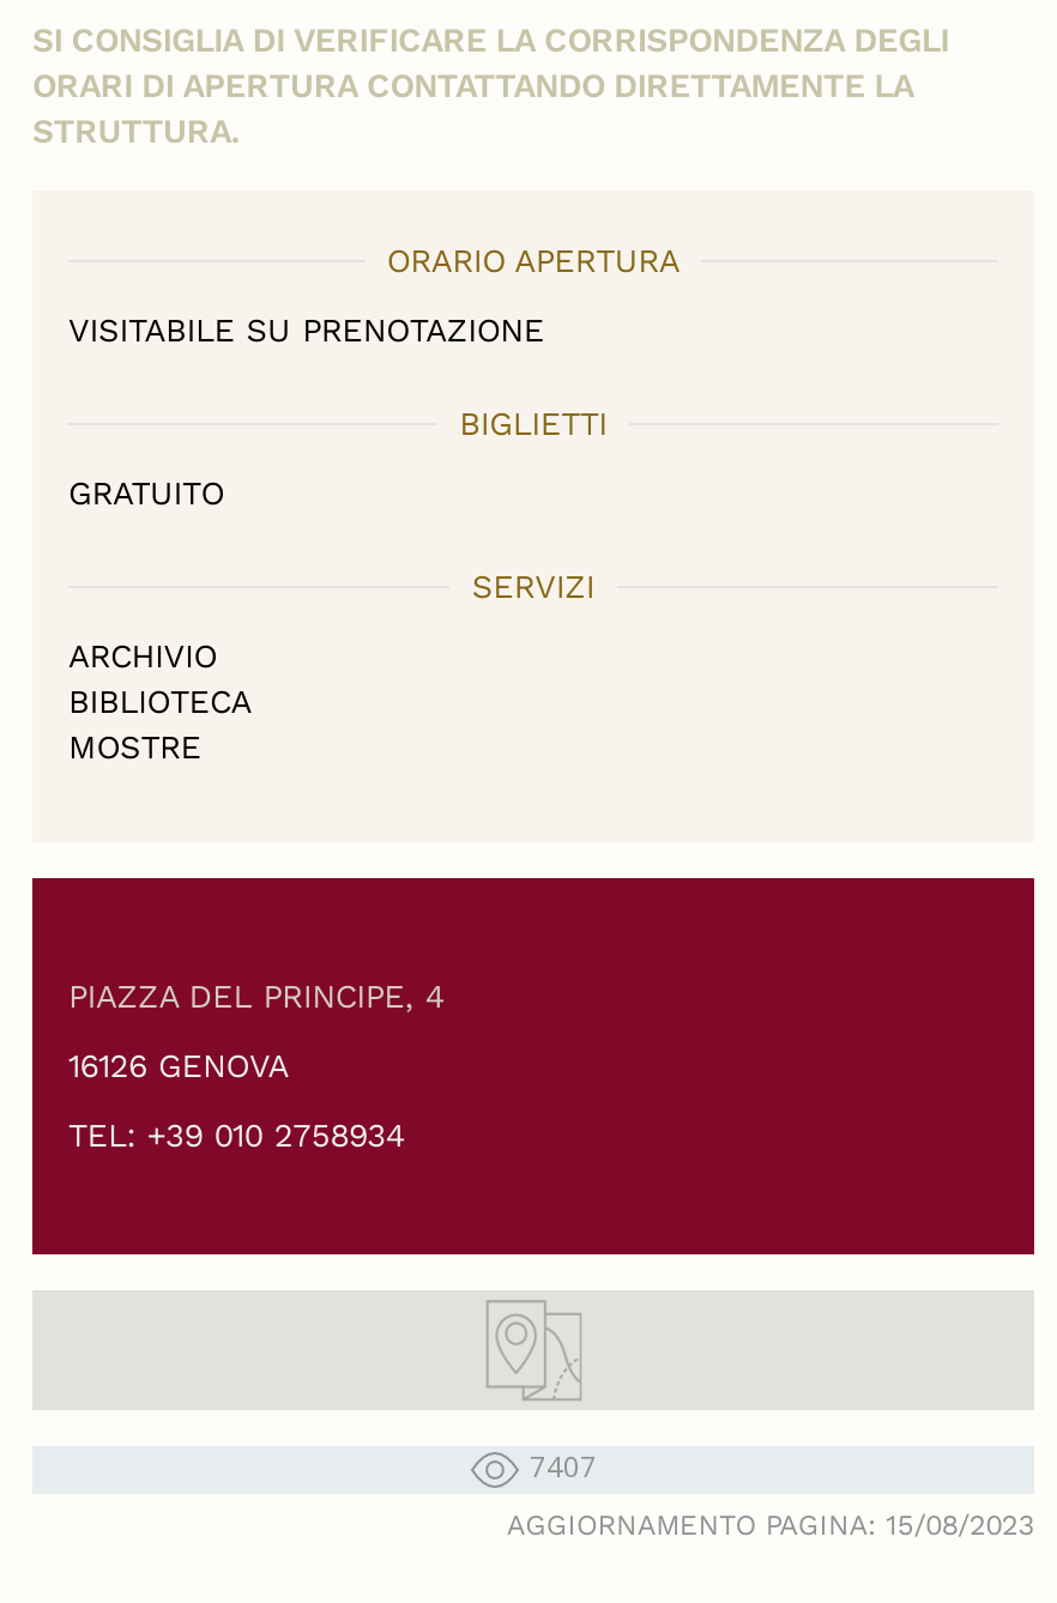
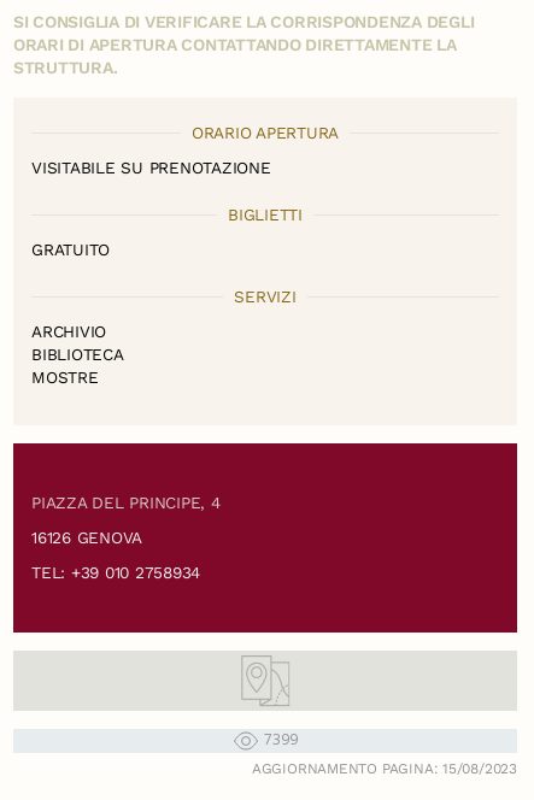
- 7407
+ 7399
